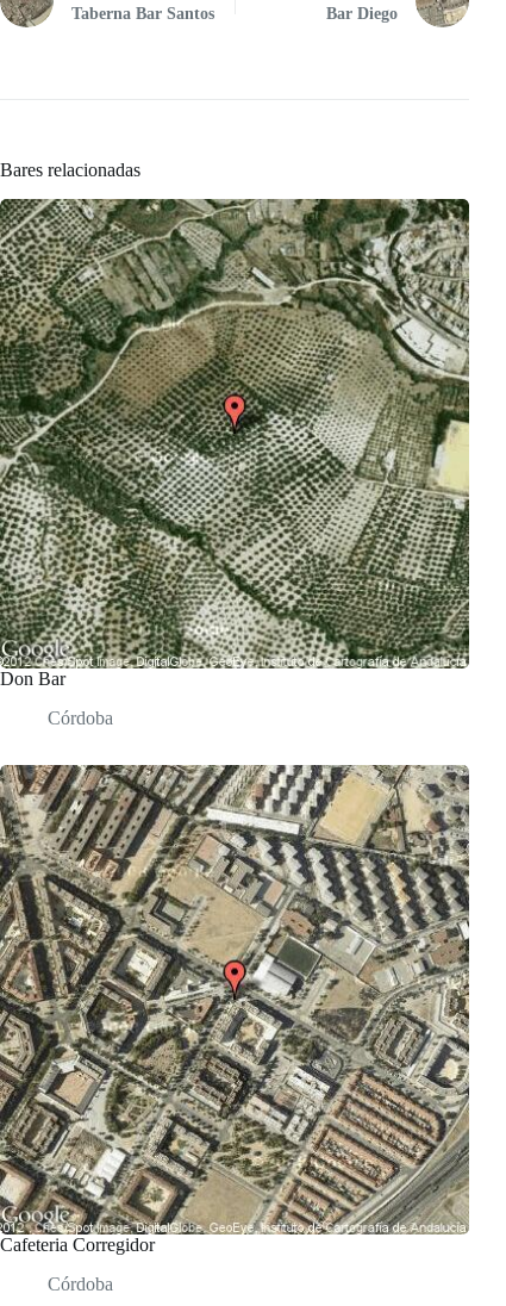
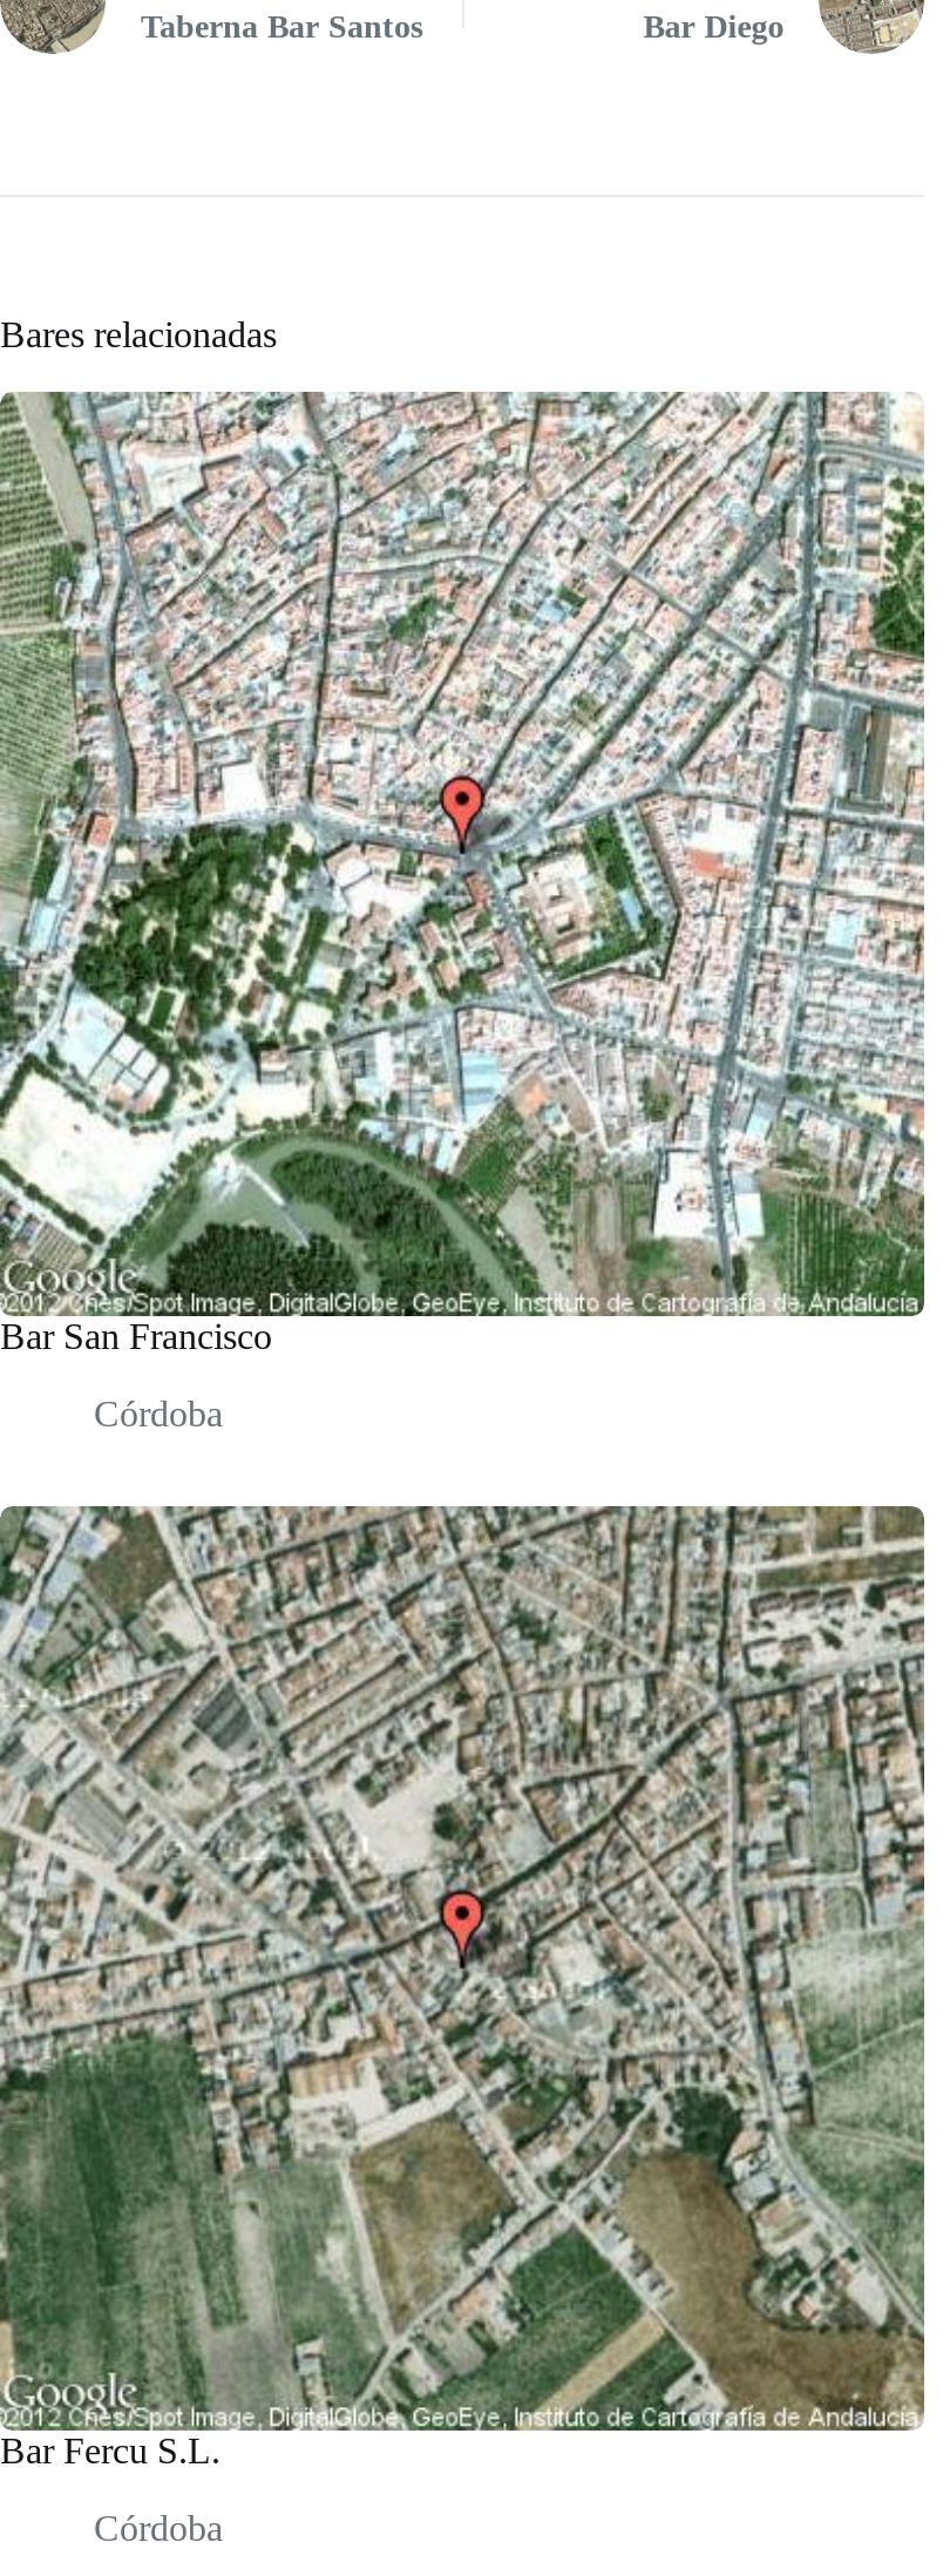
- [image]
- Don Bar
+ [image]
+ Bar San Francisco

- [image]
- Cafeteria Corregidor
+ [image]
+ Bar Fercu S.L.
